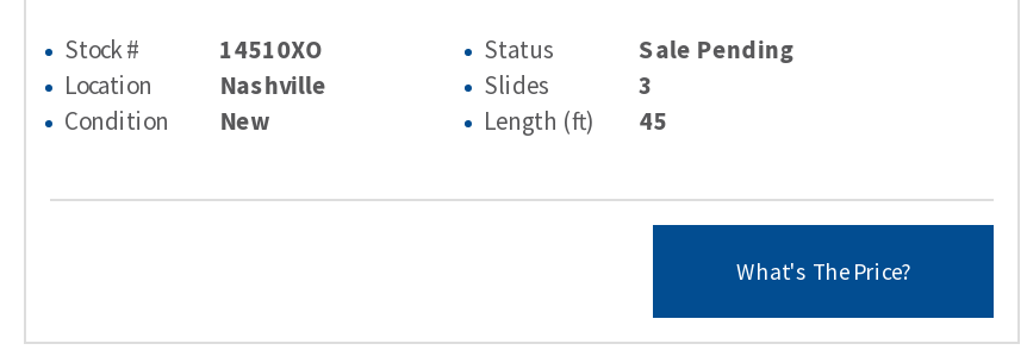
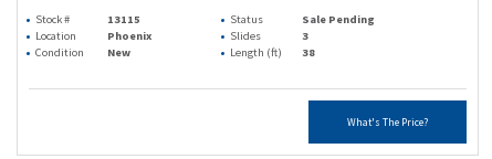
- 14510XO
+ 13115

- Nashville
+ Phoenix

- Length (ft) 45
+ Length (ft) 38
